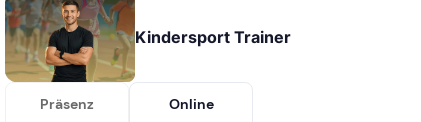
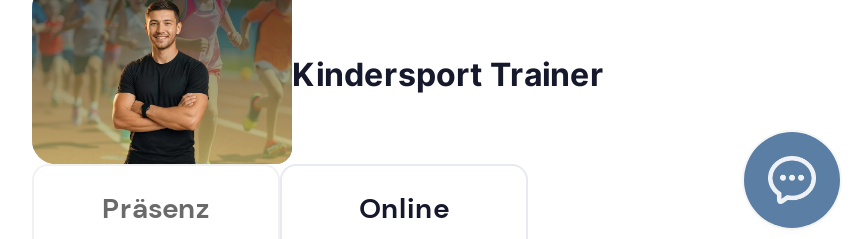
+ [image]
